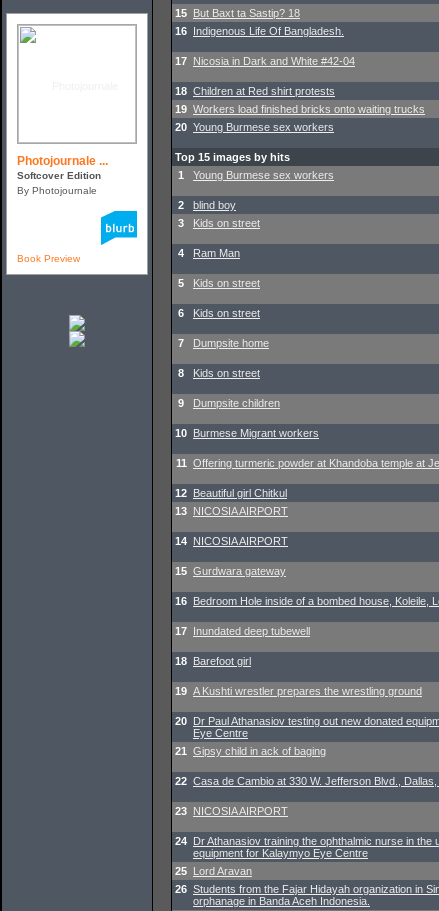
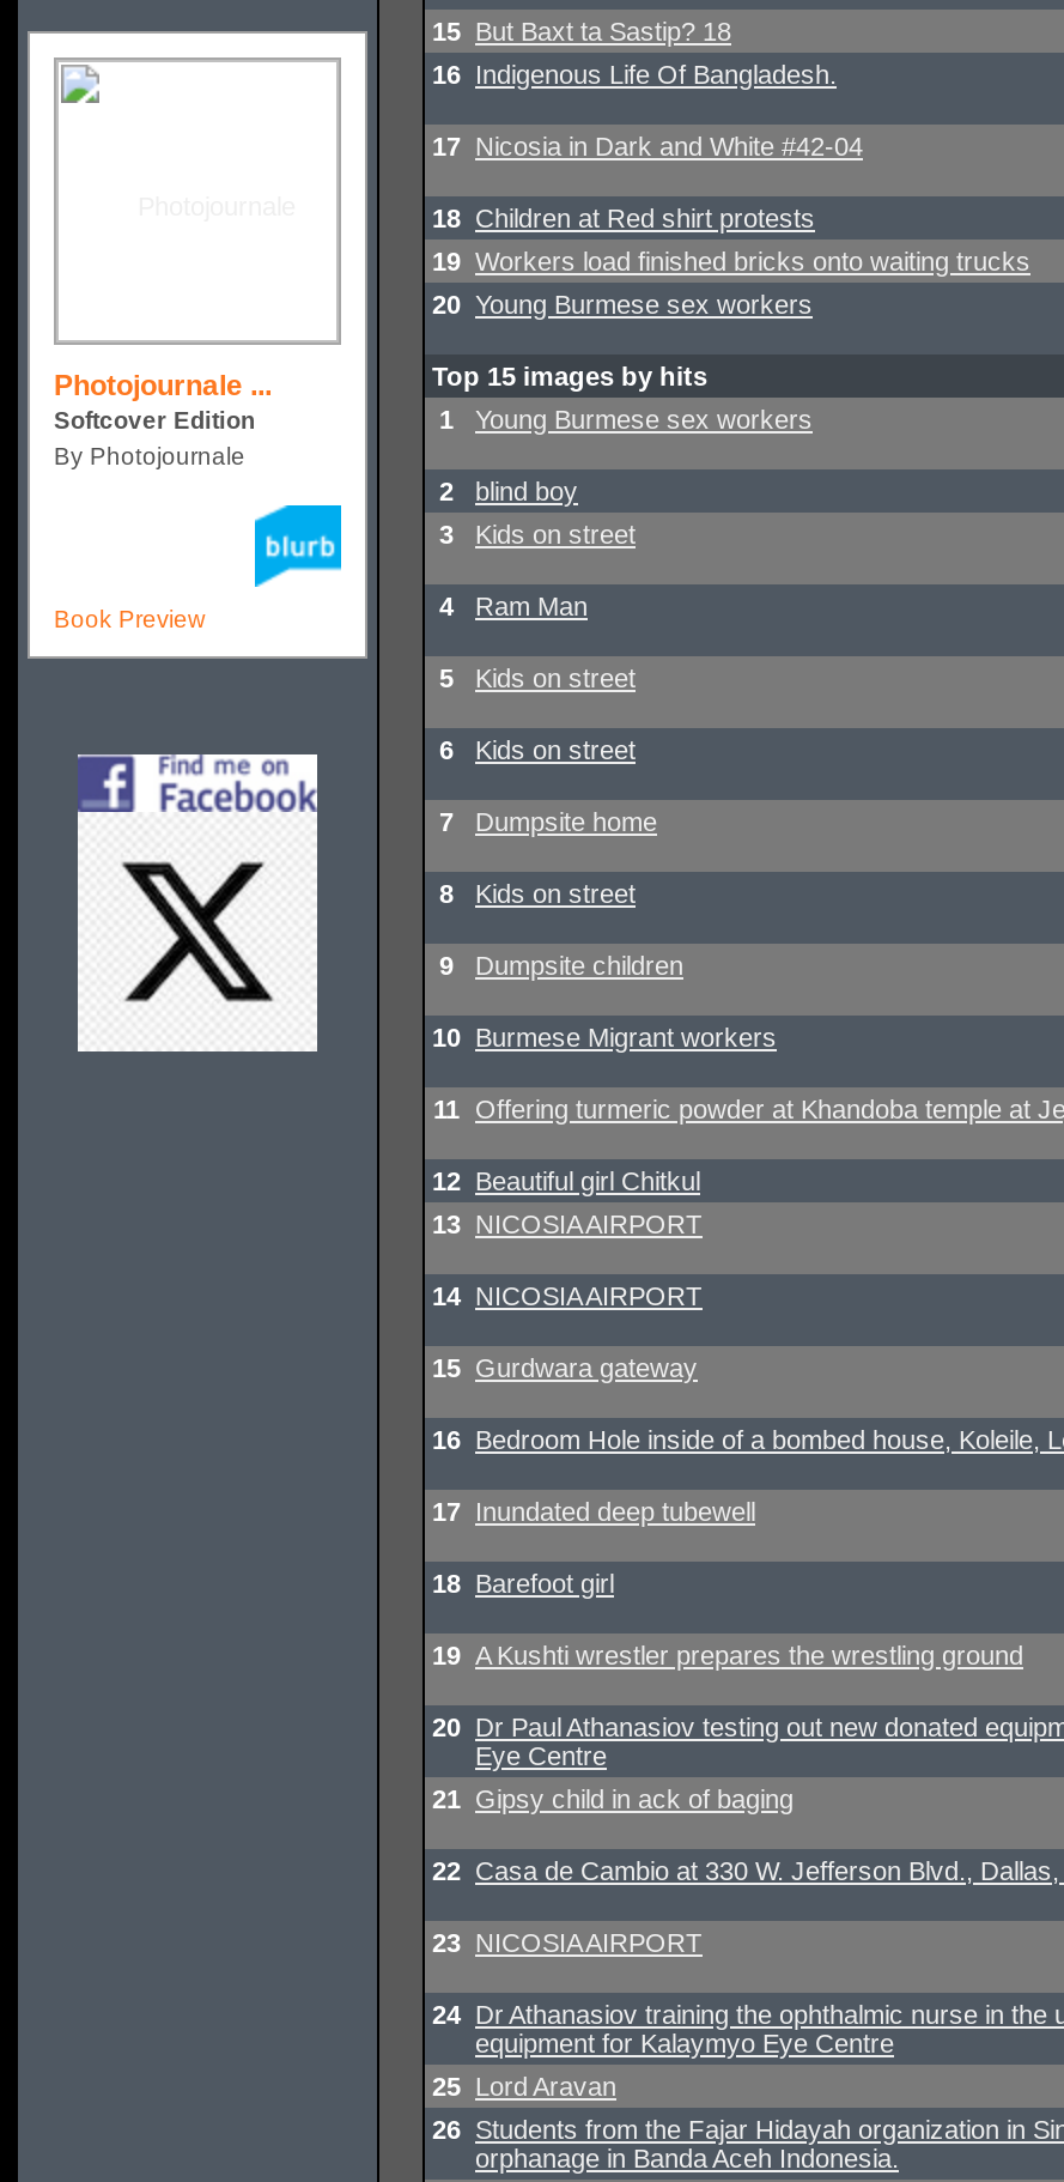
+ [image]
